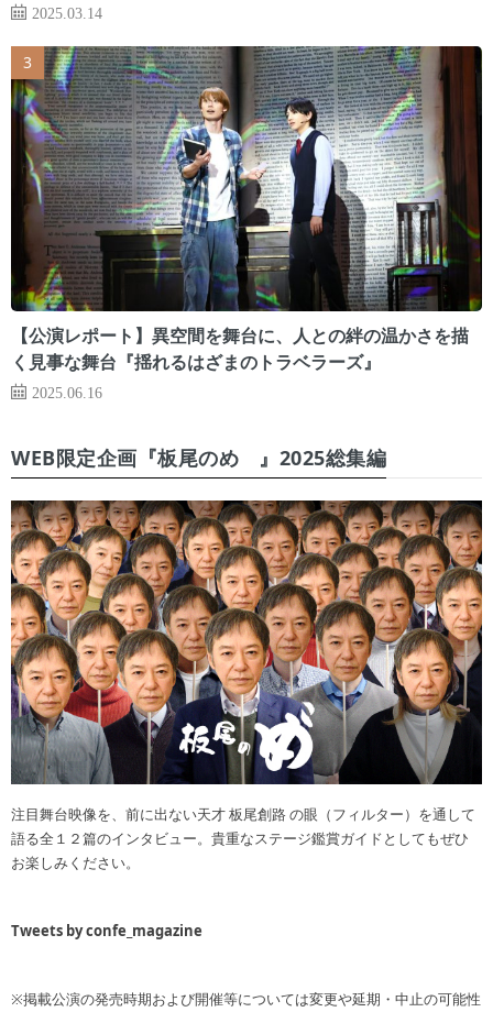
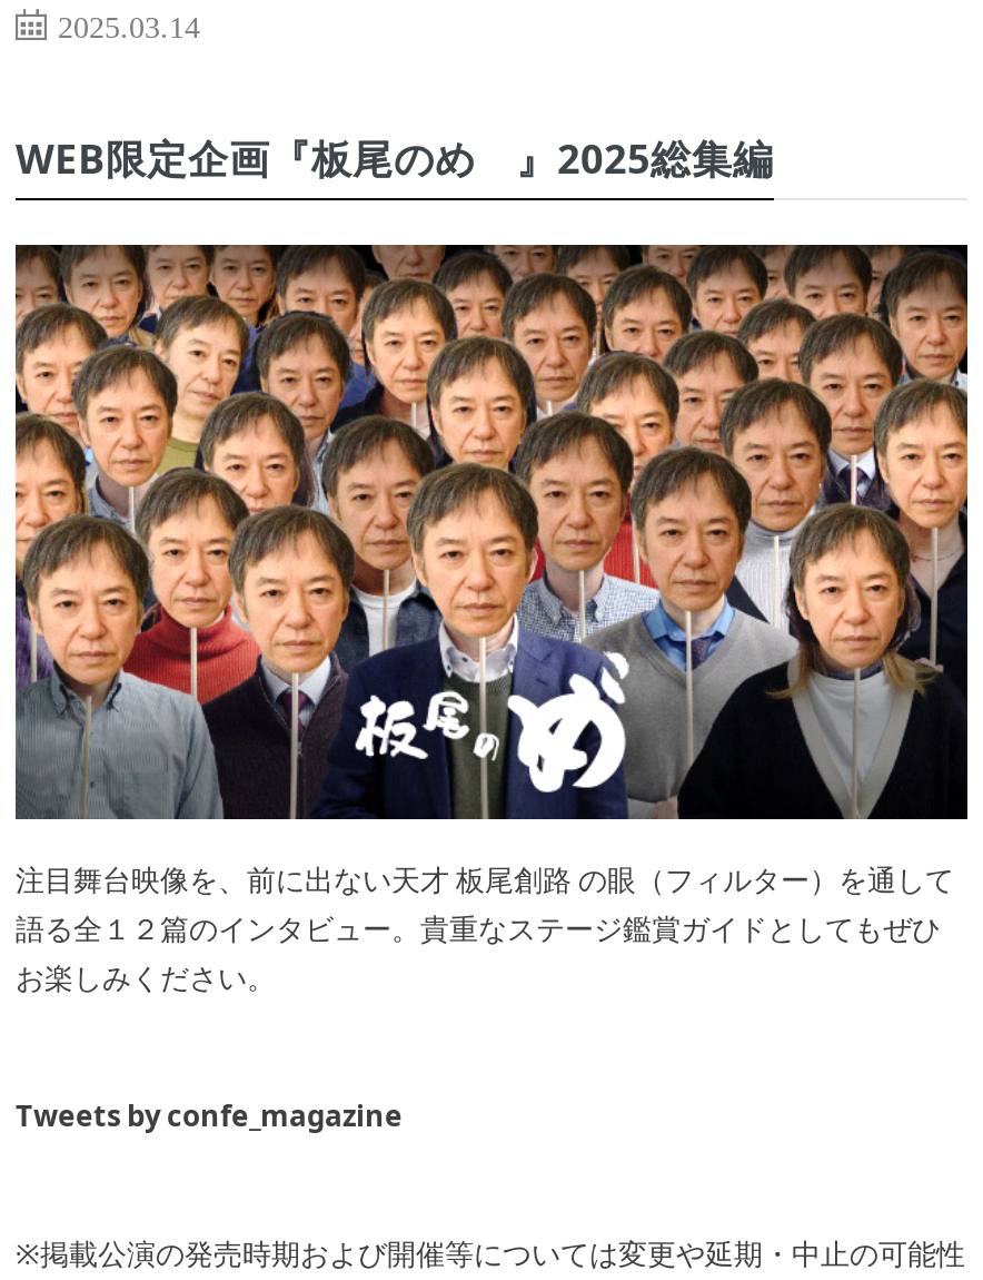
- [image]
- 【公演レポート】異空間を舞台に、人との絆の温かさを描
- く見事な舞台『揺れるはざまのトラベラーズ』
- 2025.06.16
